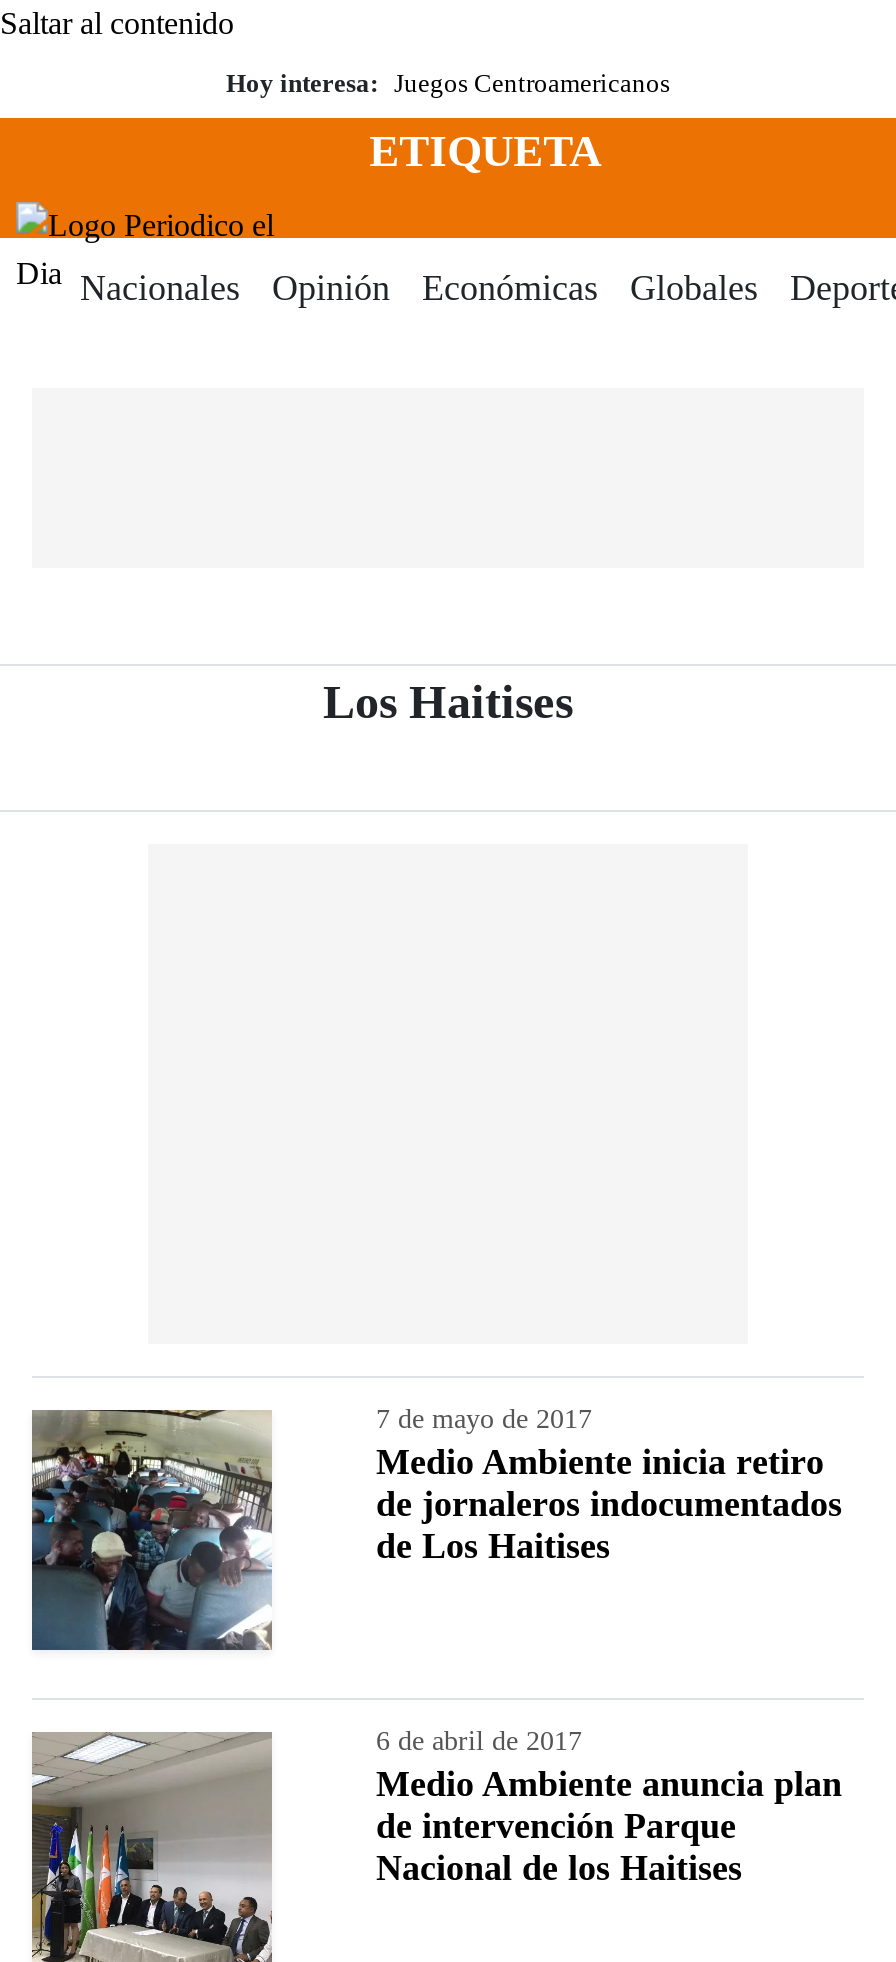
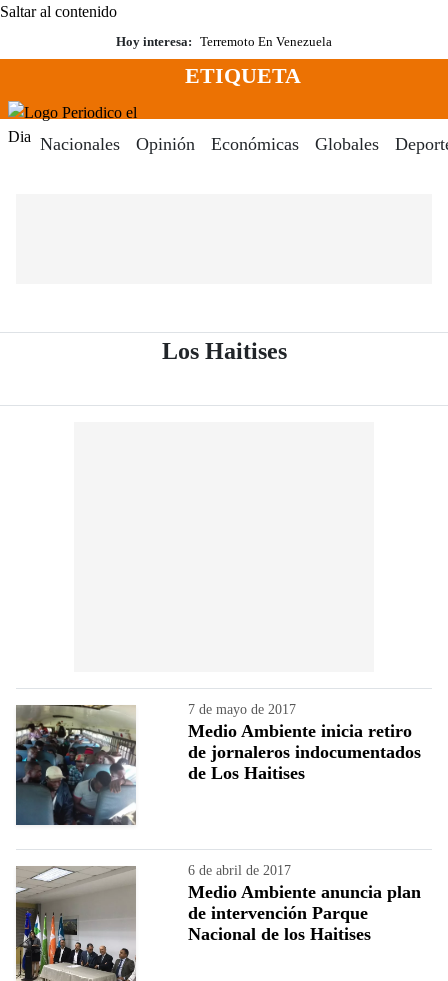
- Hoy interesa: Juegos Centroamericanos
+ Hoy interesa: Terremoto En Venezuela
